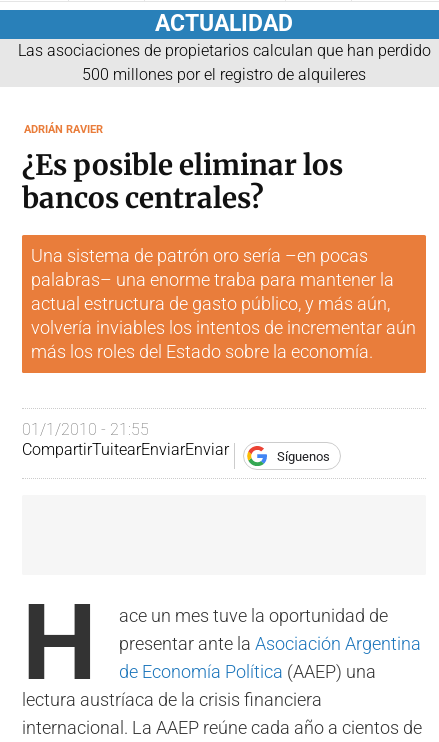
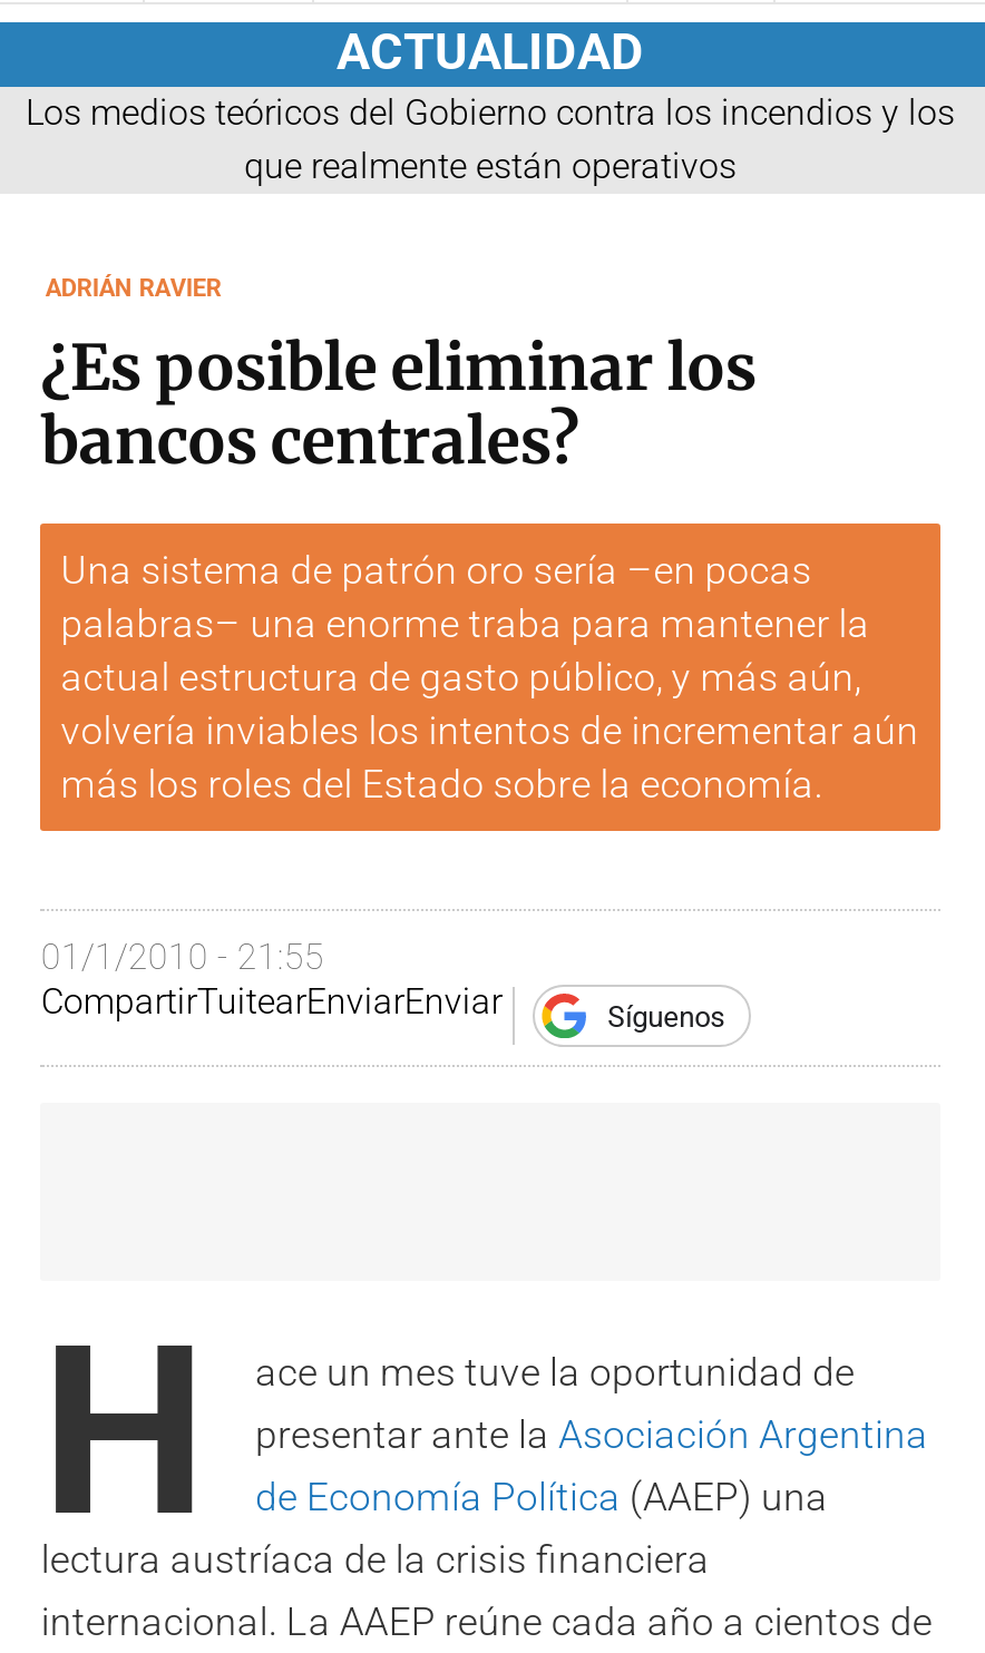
- Las asociaciones de propietarios calculan que han perdido
- 500 millones por el registro de alquileres
+ Los medios teóricos del Gobierno contra los incendios y los
+ que realmente están operativos
